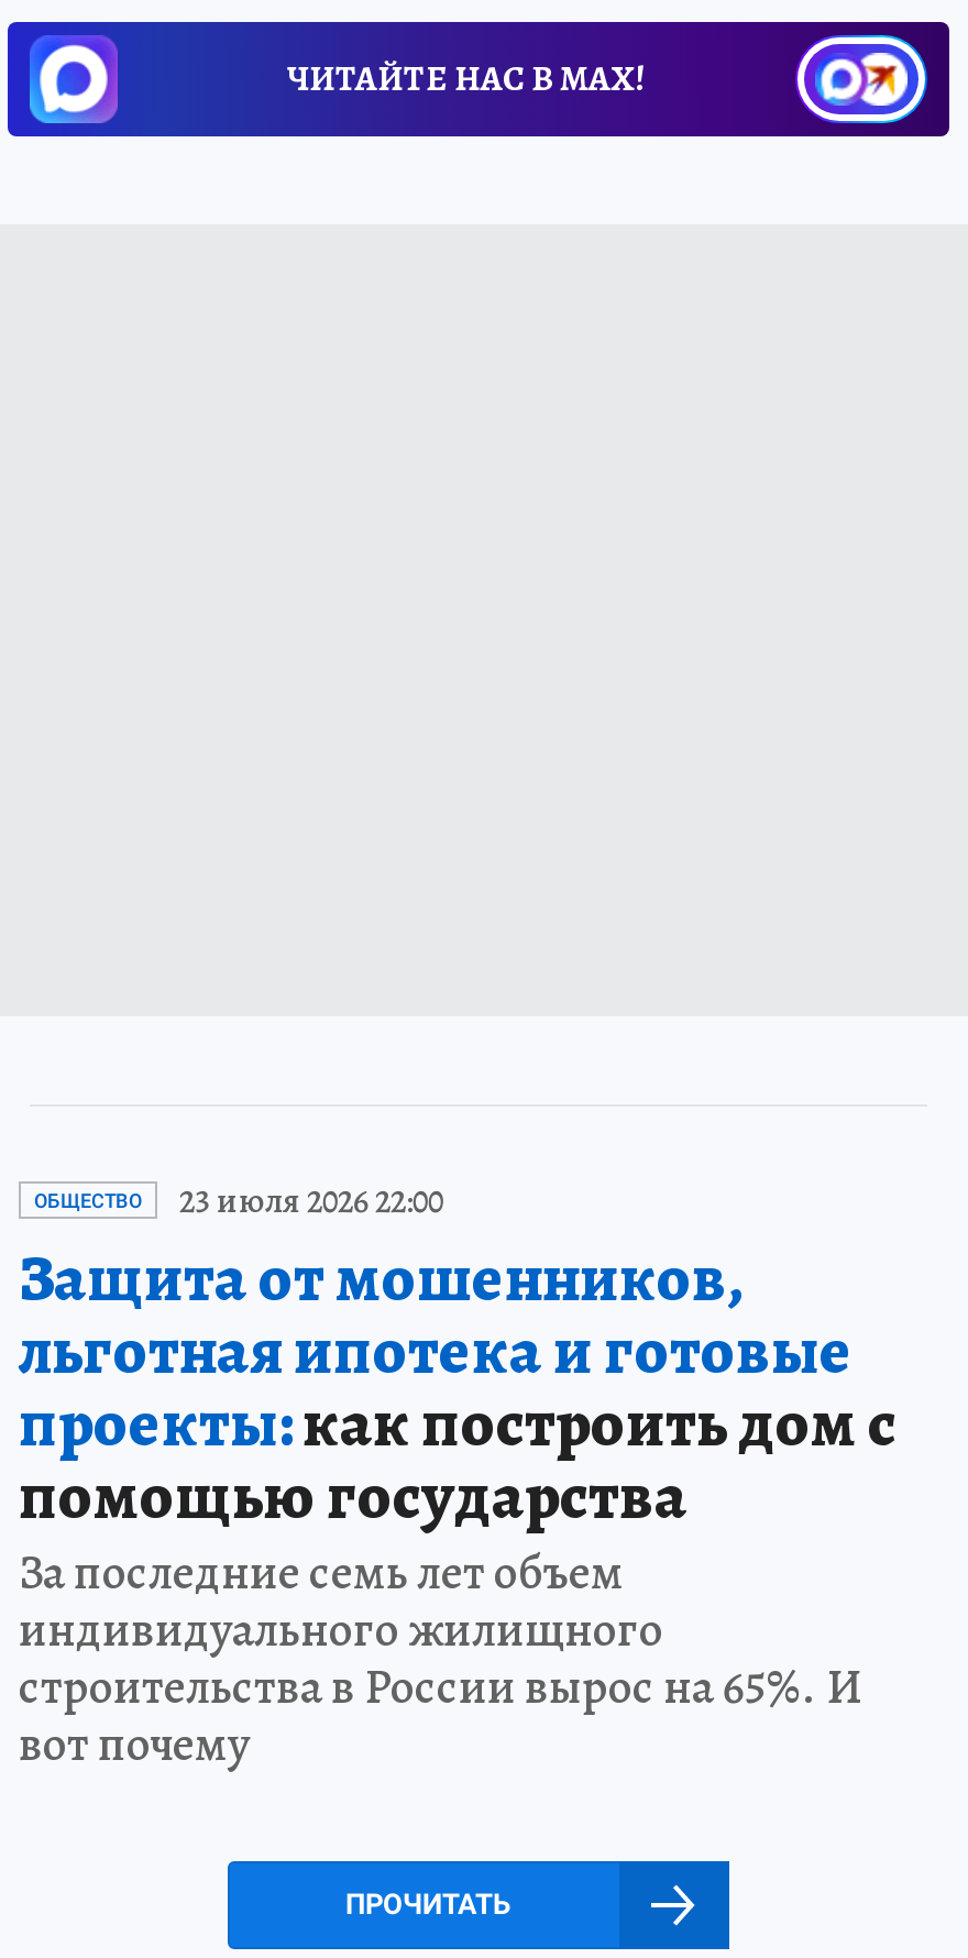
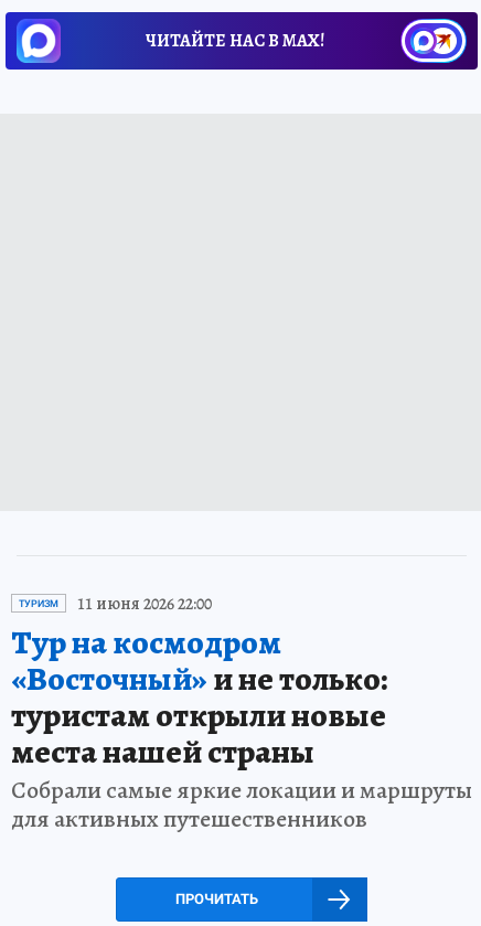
- ОБЩЕСТВО
- 23 июля 2026 22:00
- Защита от мошенников,
- льготная ипотека и готовые
- проекты:как построить дом с
- помощью государства
- За последние семь лет объем
- индивидуального жилищного
- строительства в России вырос на 65%. И
- вот почему
+ ТУРИЗМ
+ 11 июня 2026 22:00
+ Тур на космодром
+ «Восточный»и не только:
+ туристам открыли новые
+ места нашей страны
+ Собрали самые яркие локации и маршруты
+ для активных путешественников
